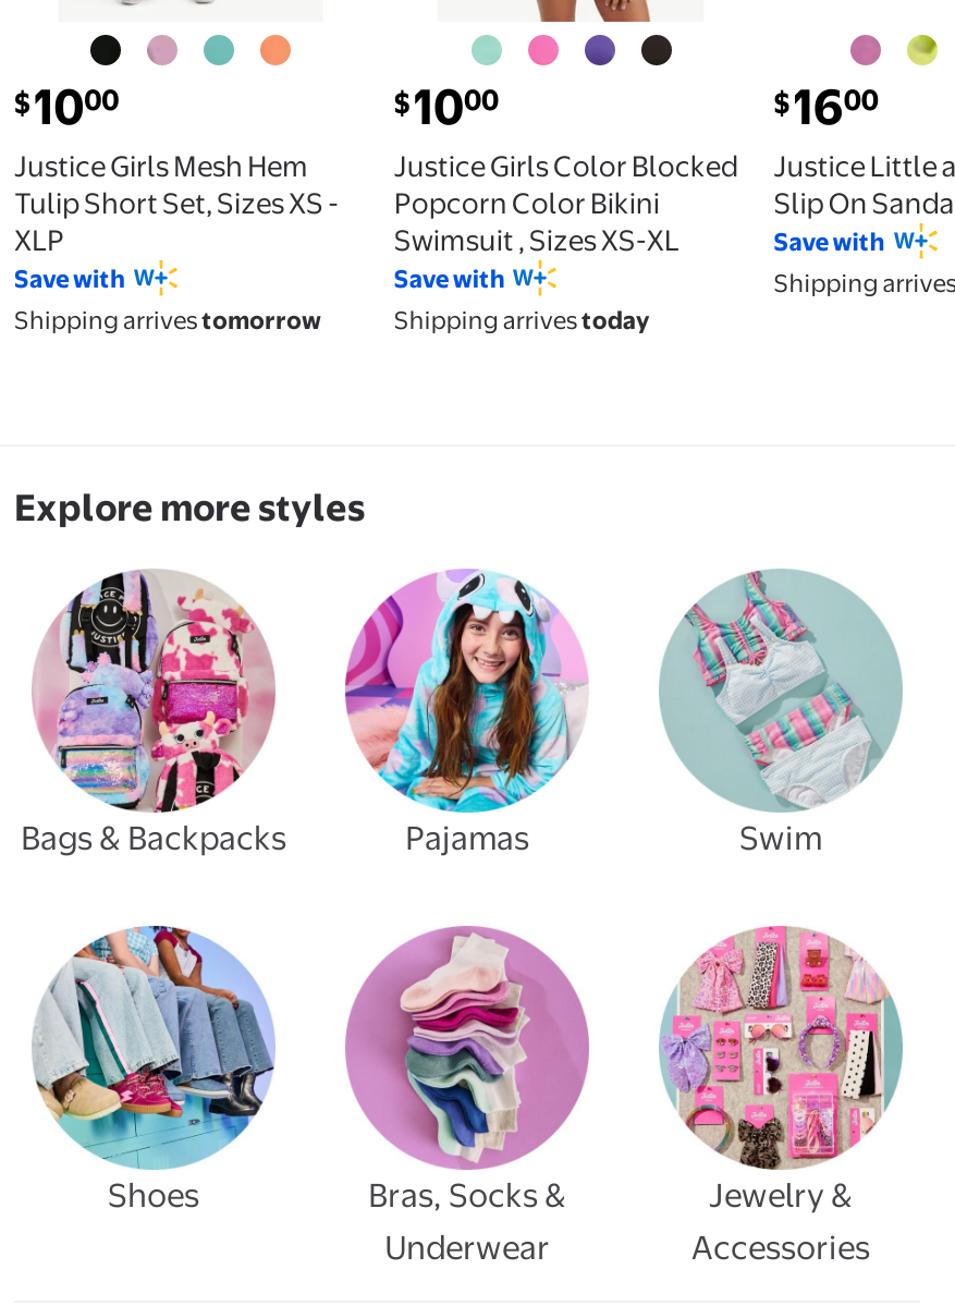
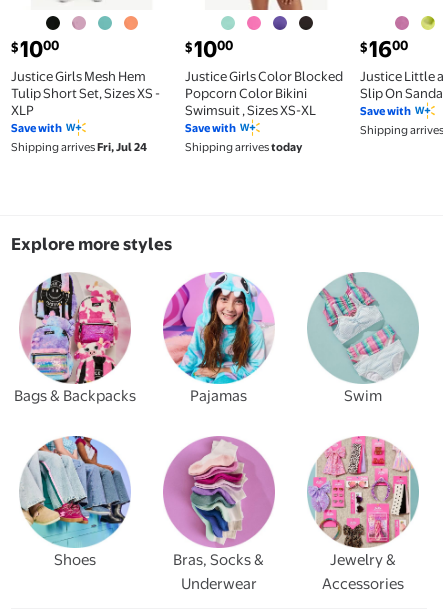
- Shipping arrivestomorrow
+ Shipping arrivesFri, Jul 24
